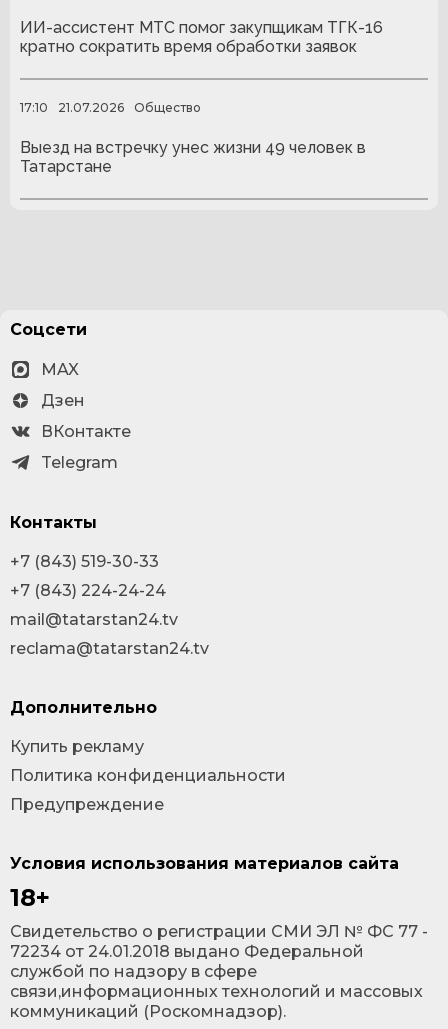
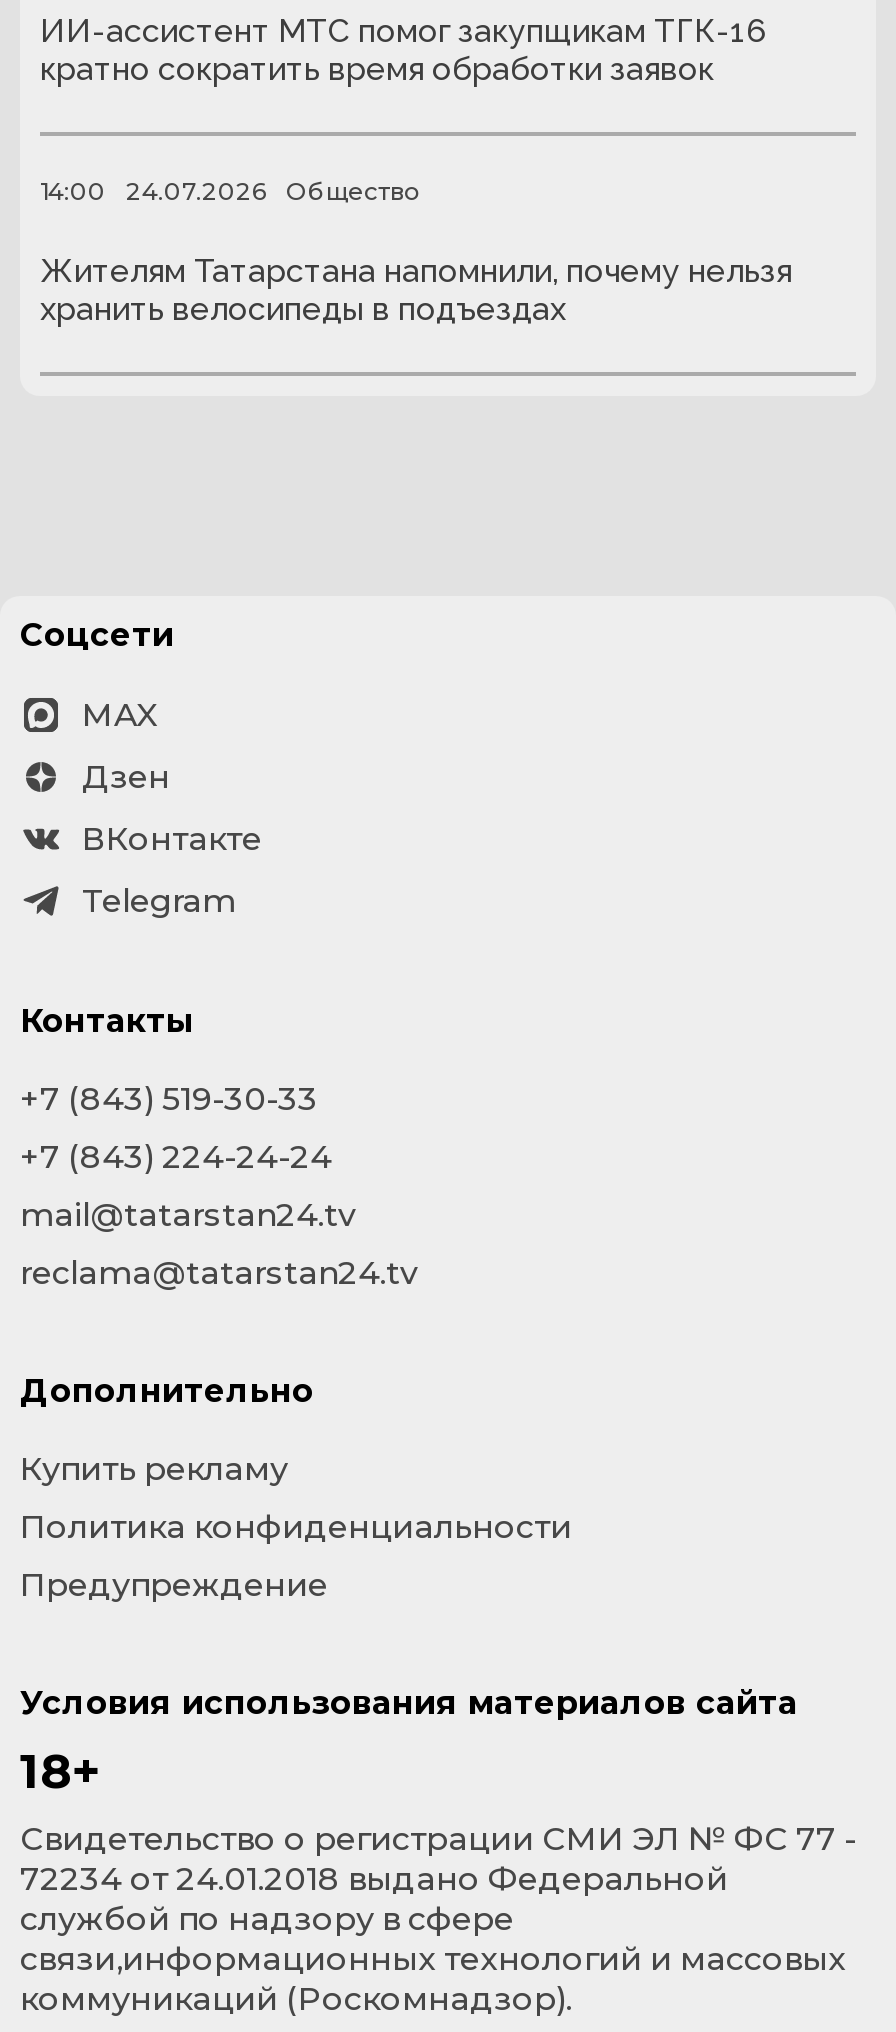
- 17:10
+ 14:00

- 21.07.2026
+ 24.07.2026

- Выезд на встречку унес жизни 49 человек в
- Татарстане
+ Жителям Татарстана напомнили, почему нельзя
+ хранить велосипеды в подъездах
